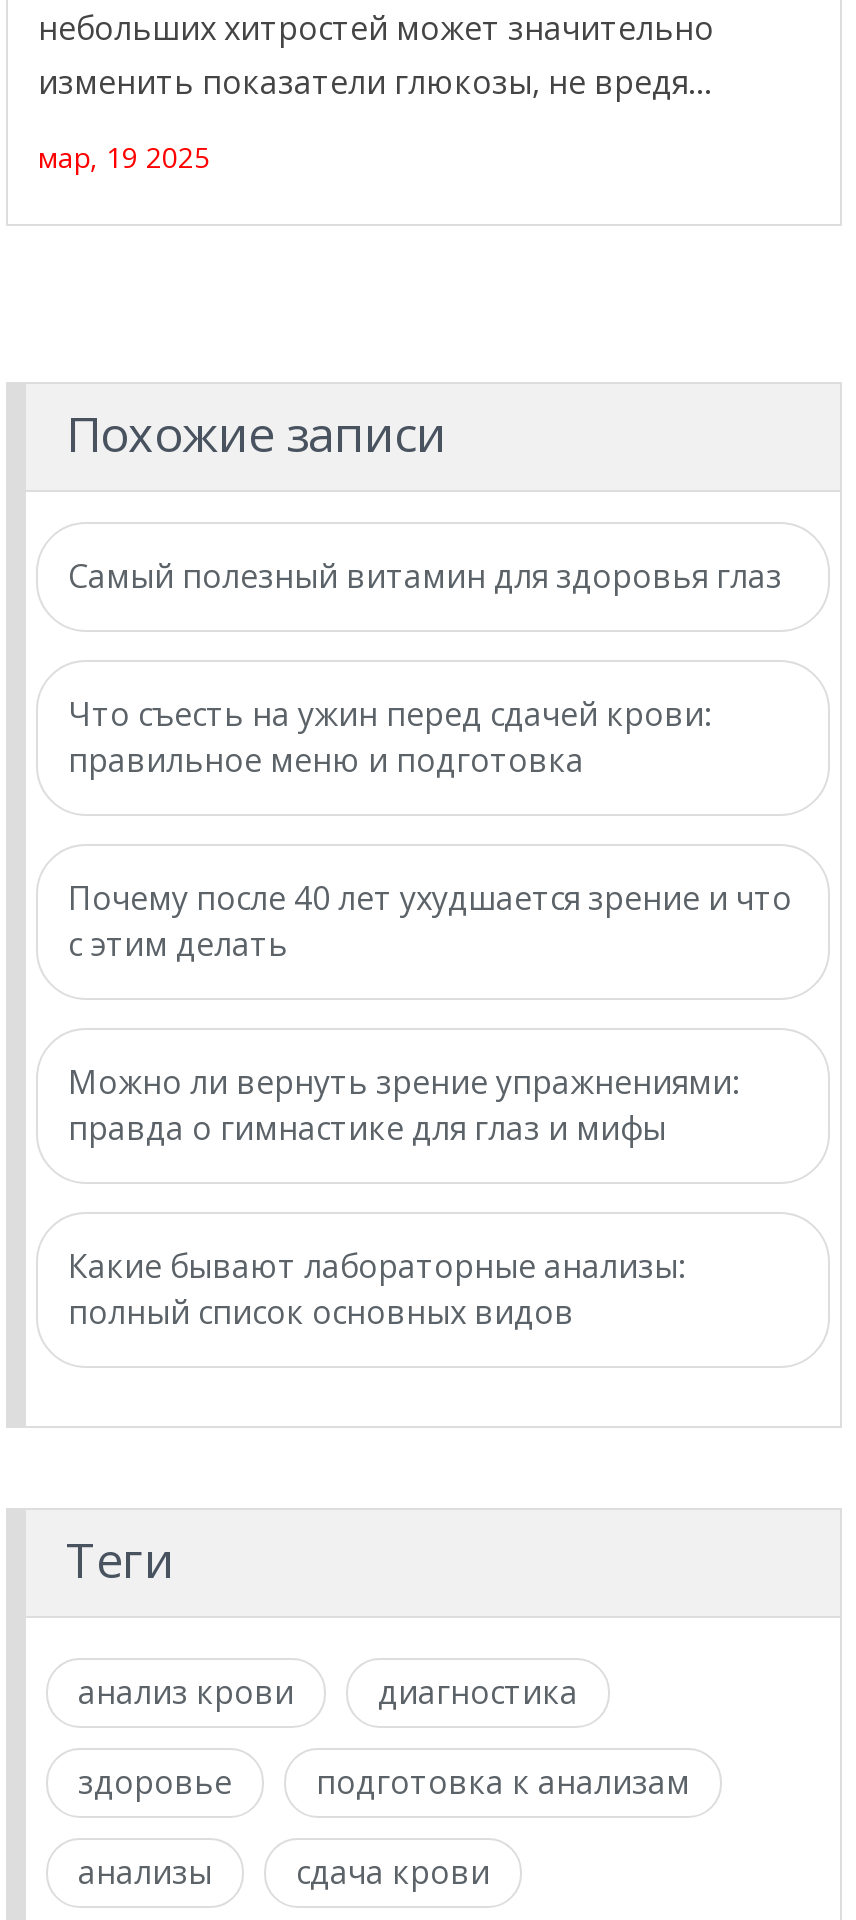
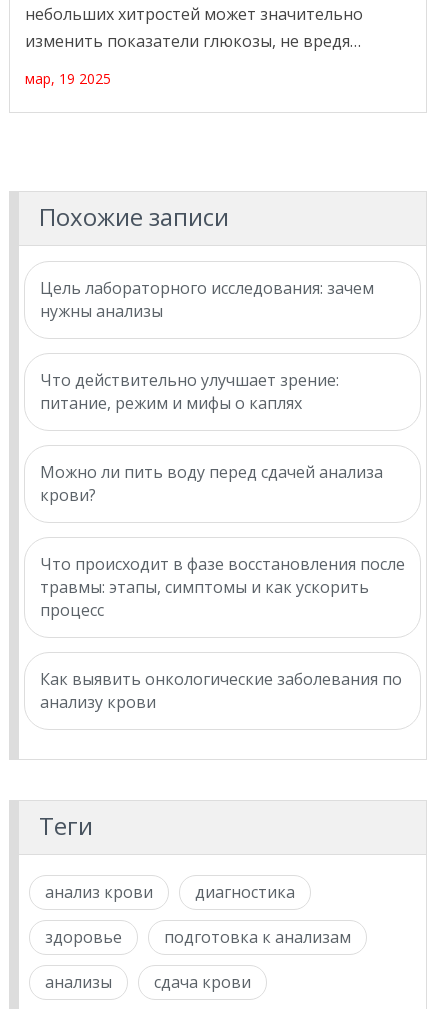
- Самый полезный витамин для здоровья глаз
+ Цель лабораторного исследования: зачем
+ нужны анализы

- Что съесть на ужин перед сдачей крови:
- правильное меню и подготовка
+ Что действительно улучшает зрение:
+ питание, режим и мифы о каплях

- Почему после 40 лет ухудшается зрение и что
- с этим делать
+ Можно ли пить воду перед сдачей анализа
+ крови?

- Можно ли вернуть зрение упражнениями:
- правда о гимнастике для глаз и мифы
+ Что происходит в фазе восстановления после
+ травмы: этапы, симптомы и как ускорить
+ процесс

- Какие бывают лабораторные анализы:
- полный список основных видов
+ Как выявить онкологические заболевания по
+ анализу крови
